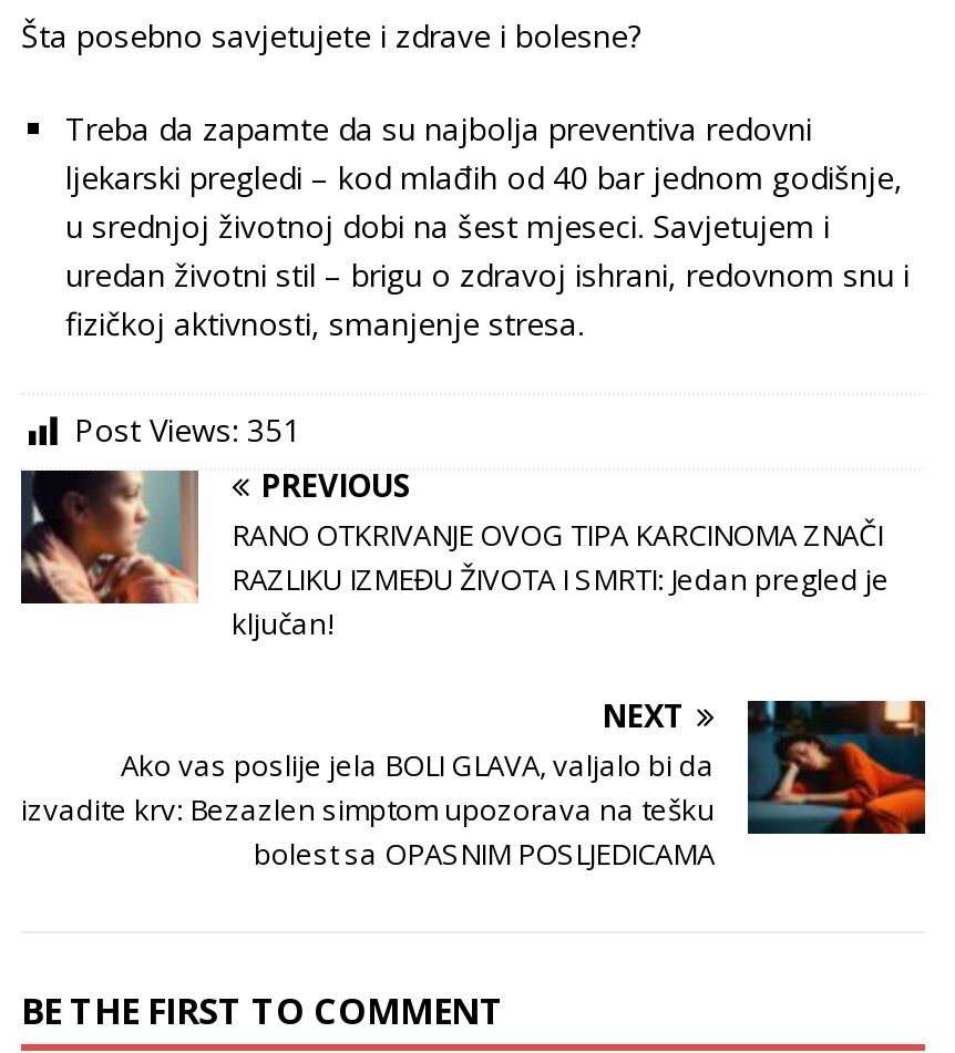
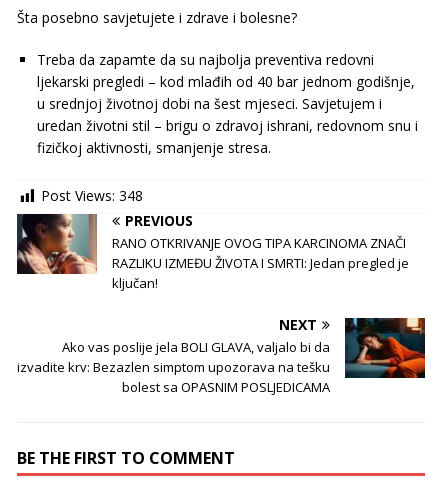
- Post Views: 351
+ Post Views: 348
